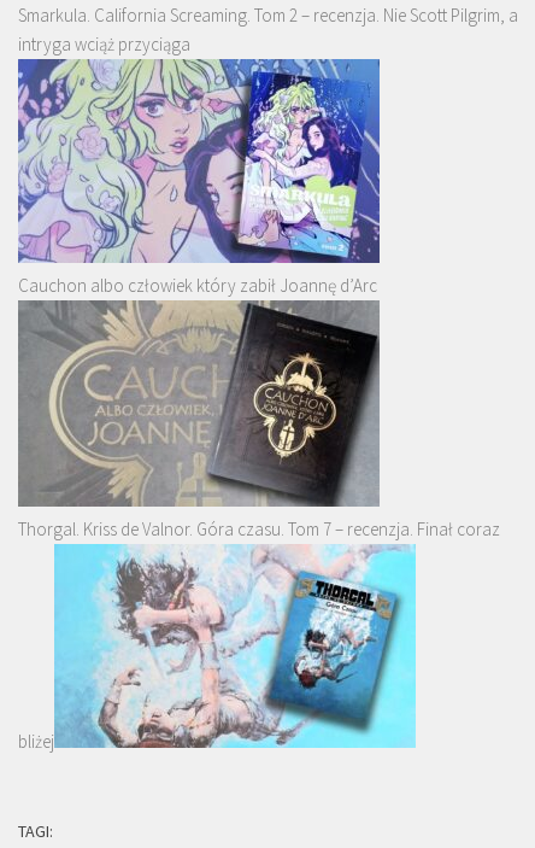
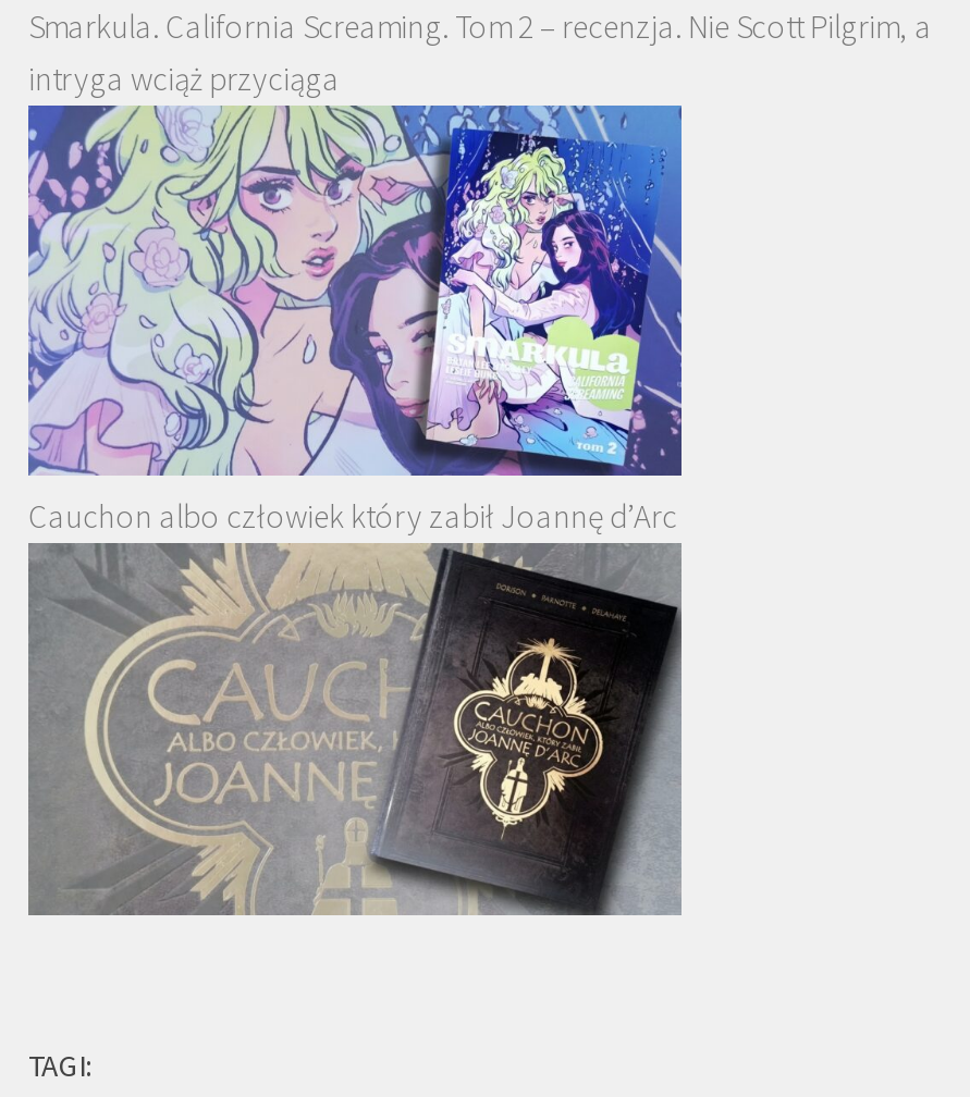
- Thorgal. Kriss de Valnor. Góra czasu. Tom 7 – recenzja. Finał coraz

- [image]
- bliżej
